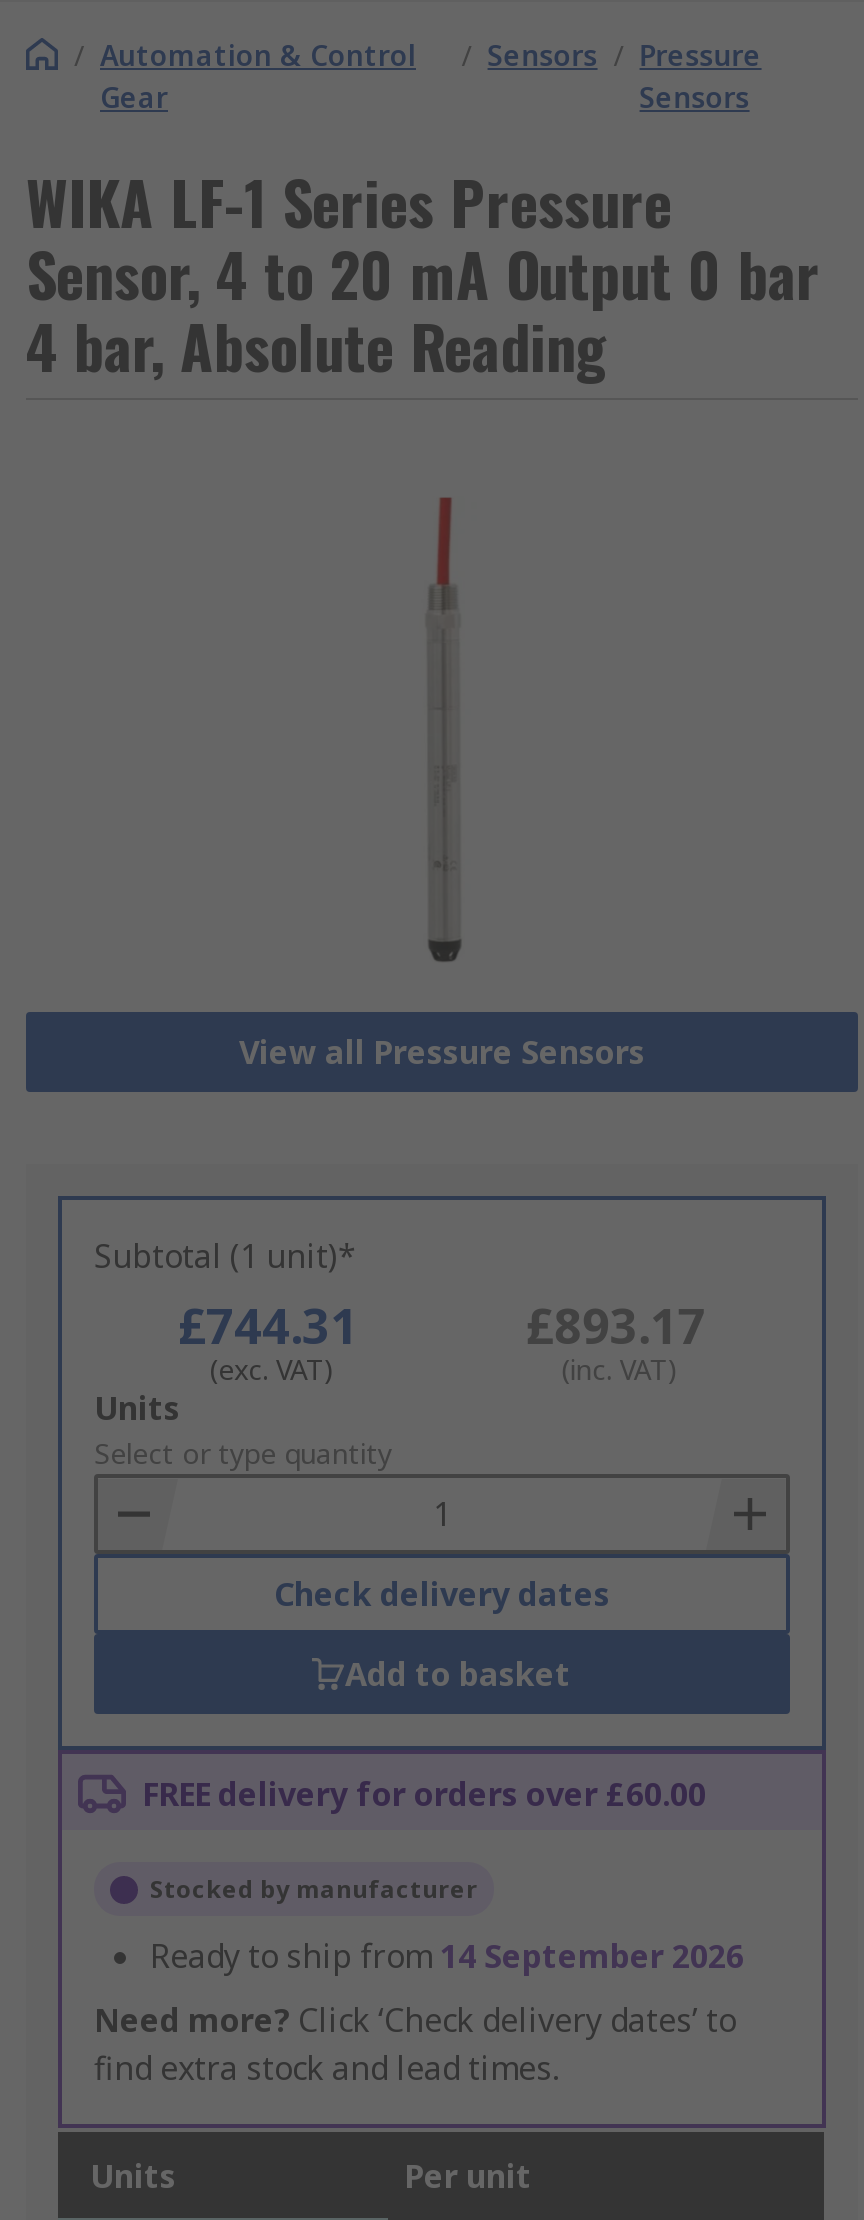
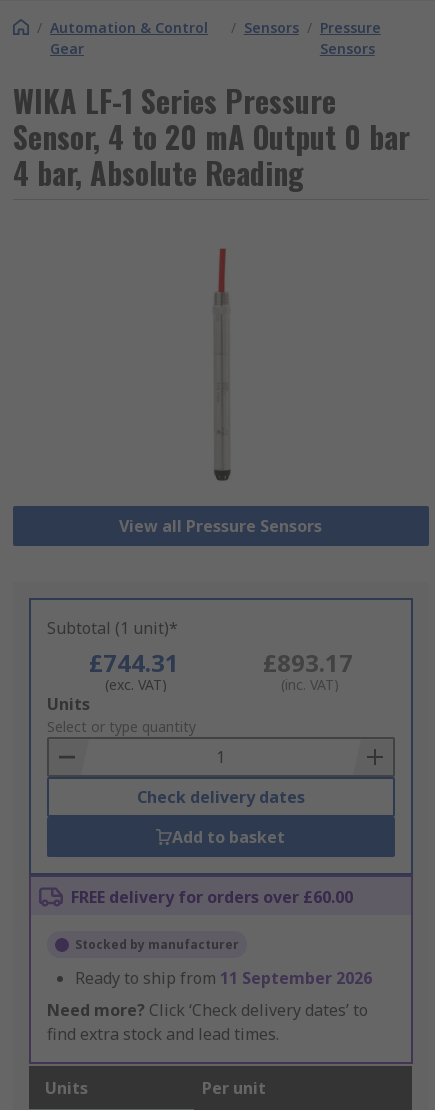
- Ready to ship from 14 September 2026
+ Ready to ship from 11 September 2026
